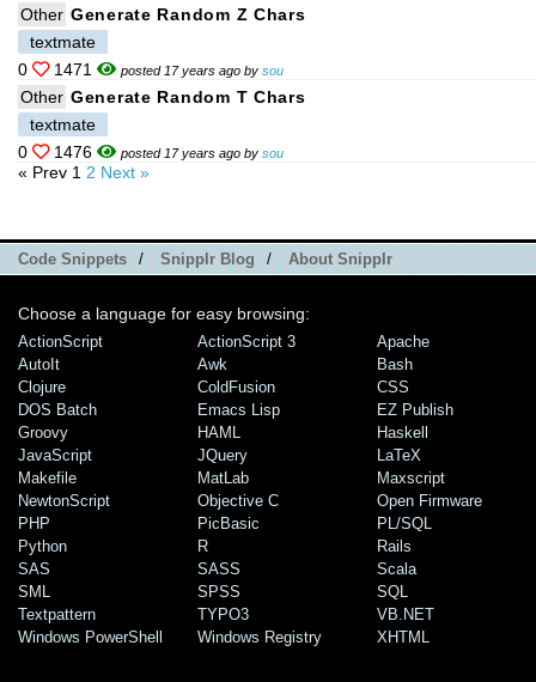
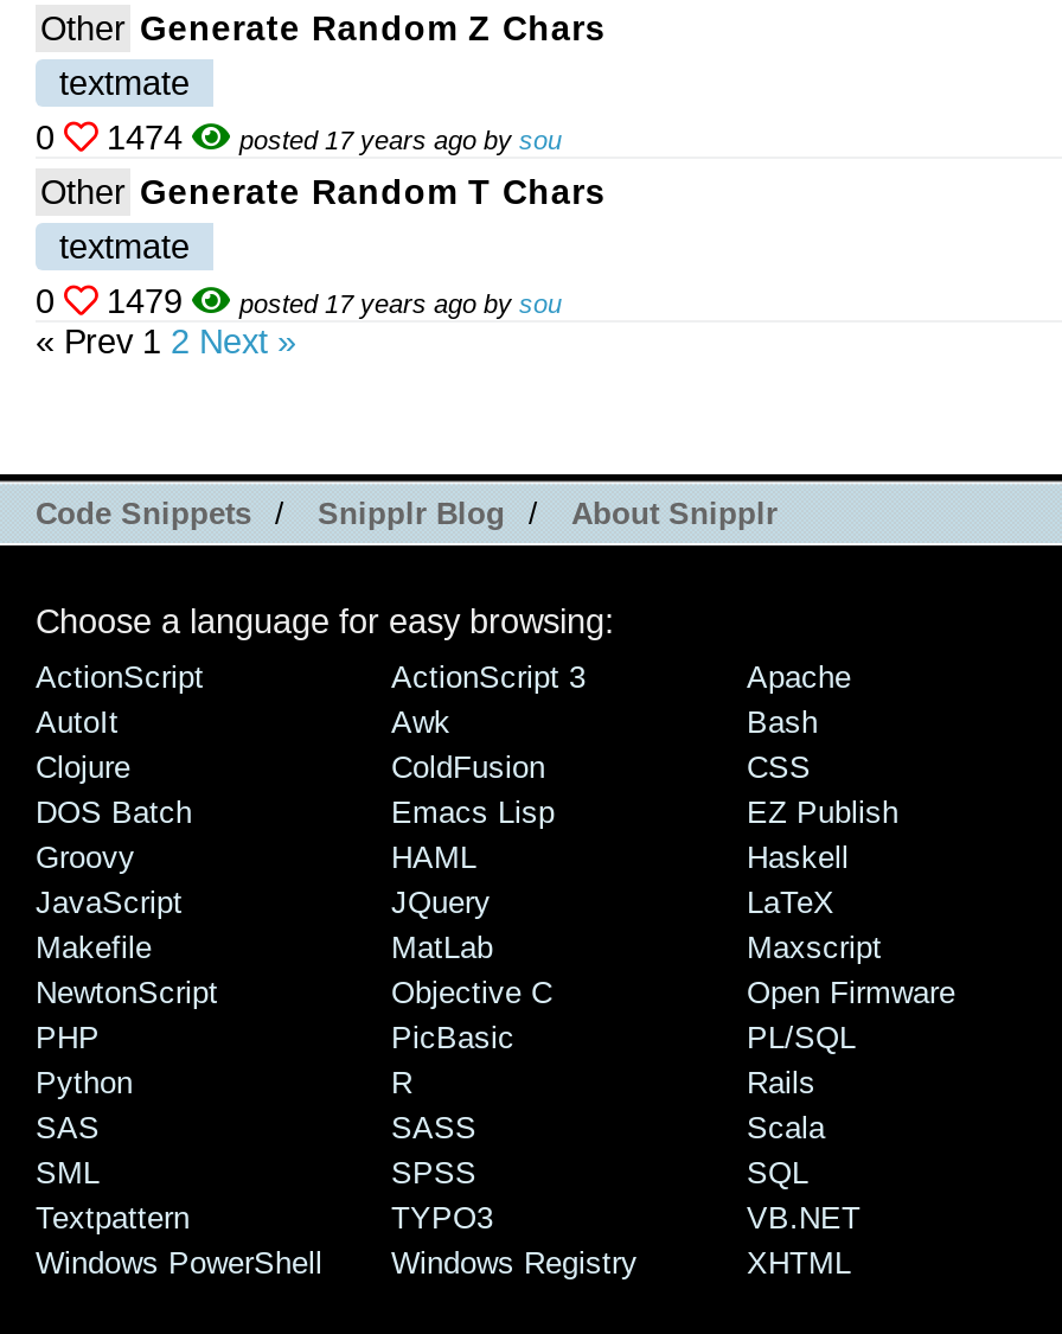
- 0 1471 posted 17 years ago by sou
+ 0 1474 posted 17 years ago by sou

- 0 1476 posted 17 years ago by sou
+ 0 1479 posted 17 years ago by sou
